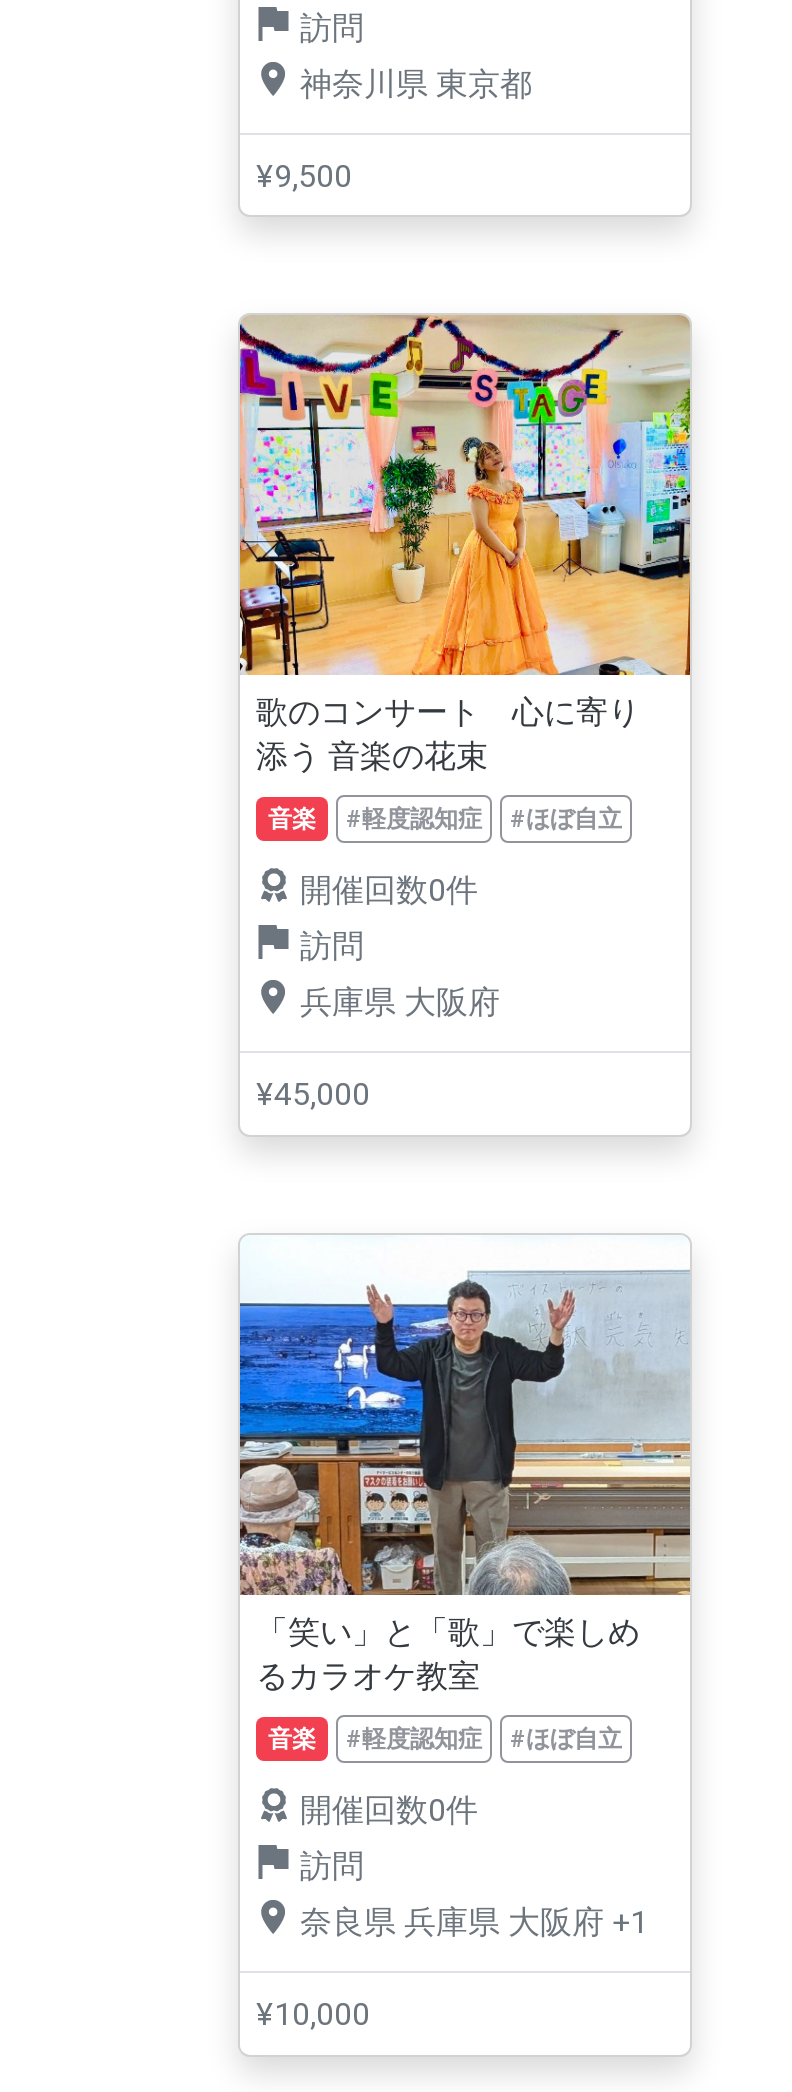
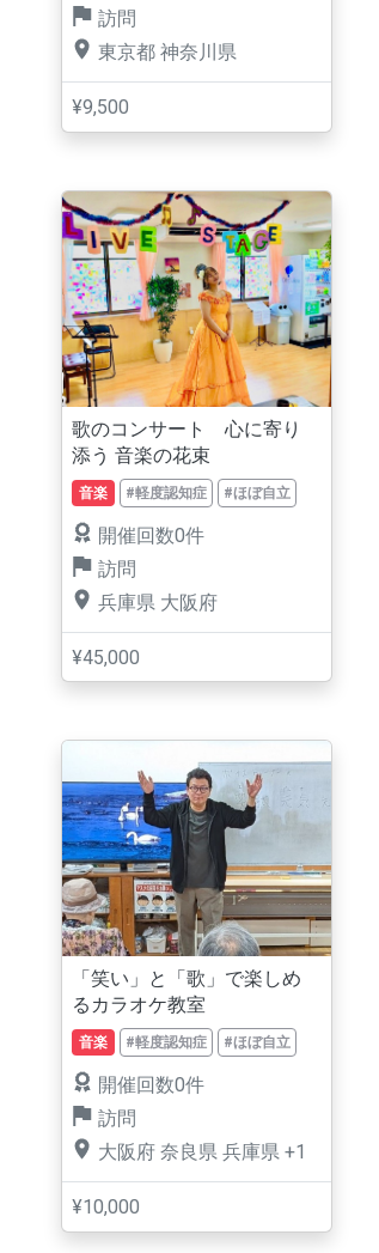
- 神奈川県 東京都
+ 東京都 神奈川県

- 奈良県 兵庫県 大阪府 +1
+ 大阪府 奈良県 兵庫県 +1
